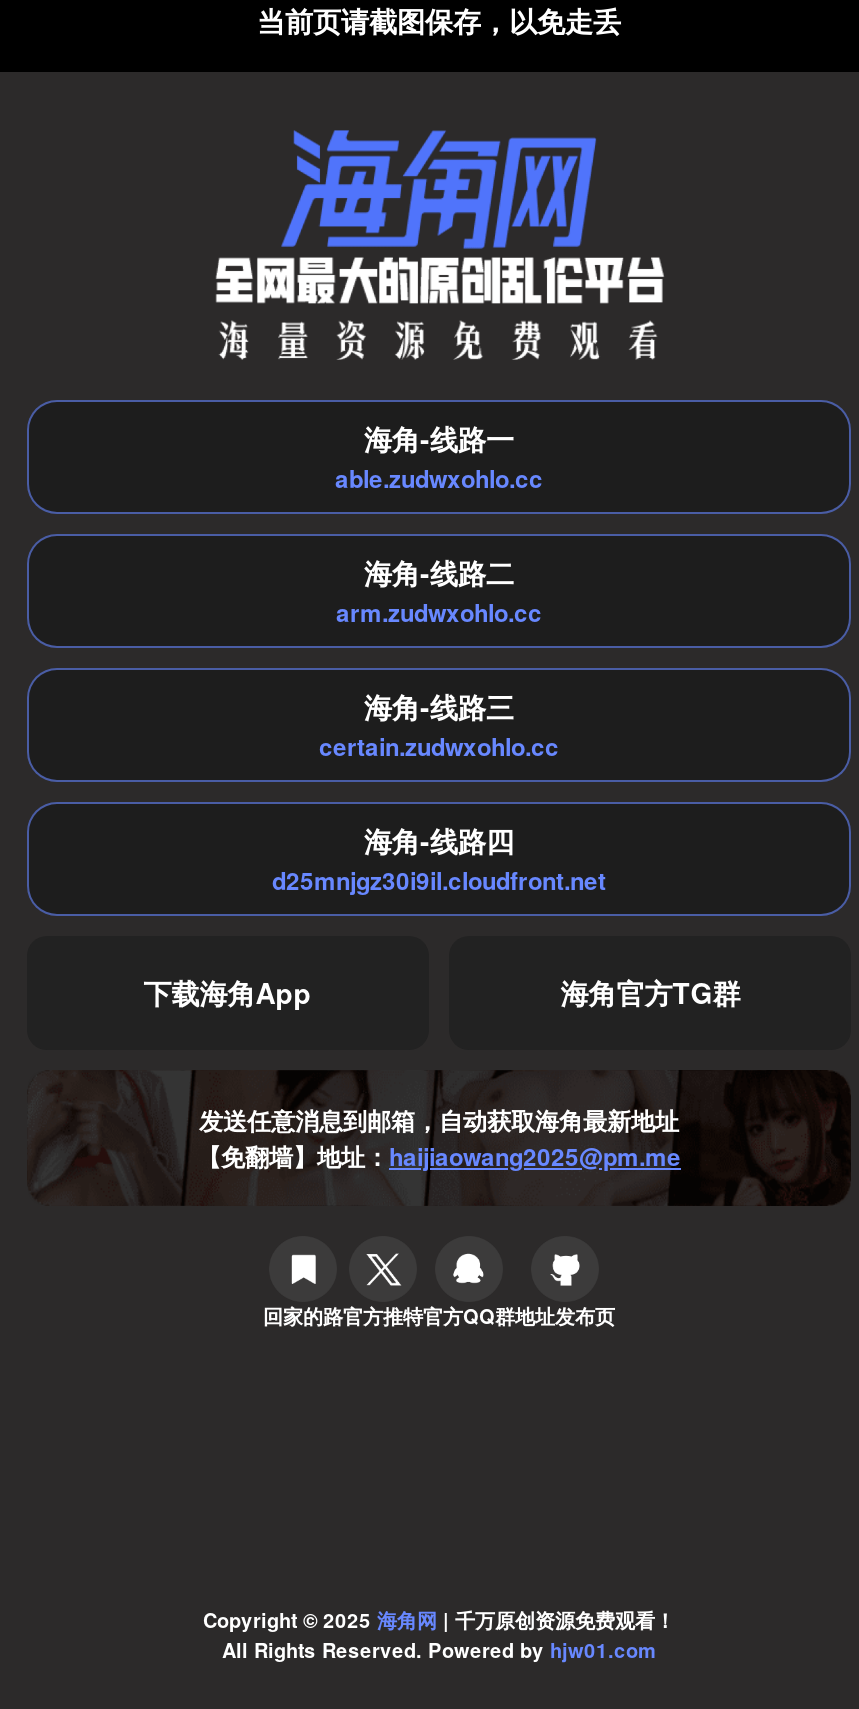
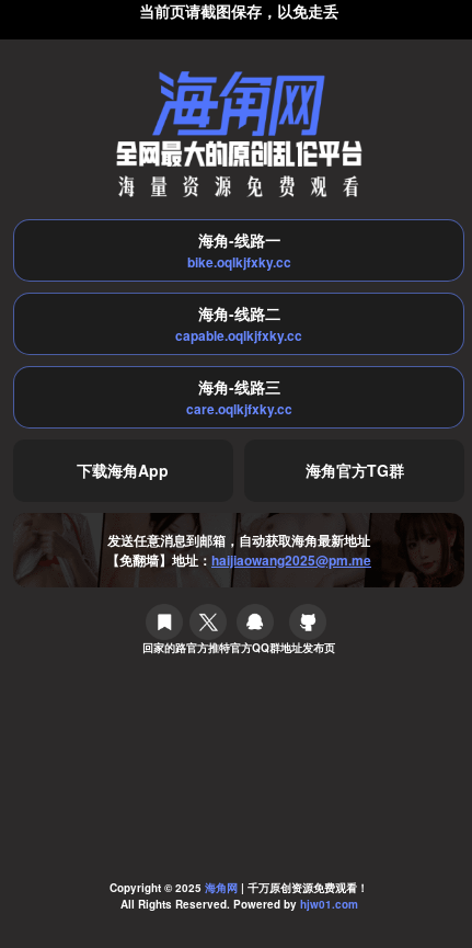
- able.zudwxohlo.cc
+ bike.oqlkjfxky.cc

- arm.zudwxohlo.cc
+ capable.oqlkjfxky.cc

- certain.zudwxohlo.cc
- 海角-线路四
- d25mnjgz30i9il.cloudfront.net
+ care.oqlkjfxky.cc

moved up: 下载海角App | 海角官方TG群 | 发送任意消息到邮箱，自动获取海角最新地址 | 【免翻墙】地址：haijiaowang2025@pm.me | 回家的路官方推特官方QQ群地址发布页
